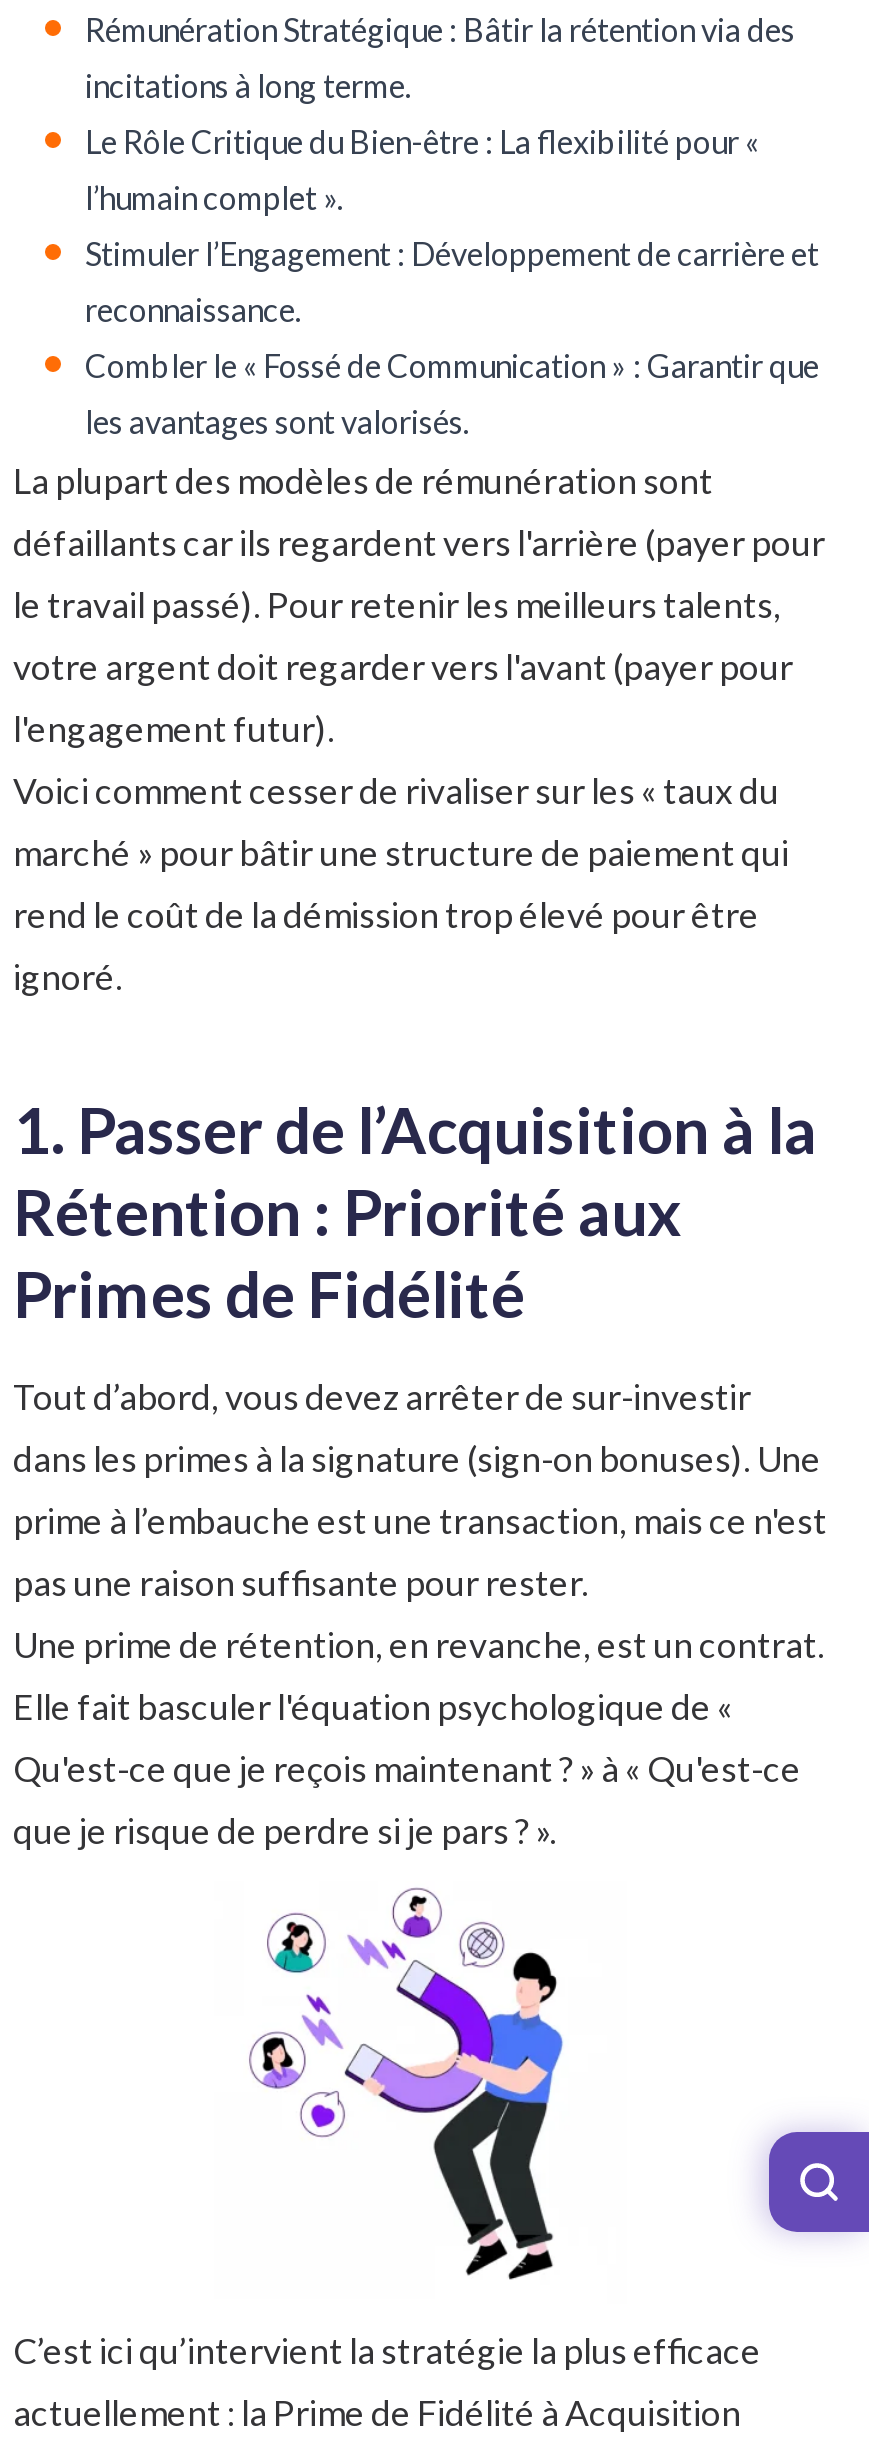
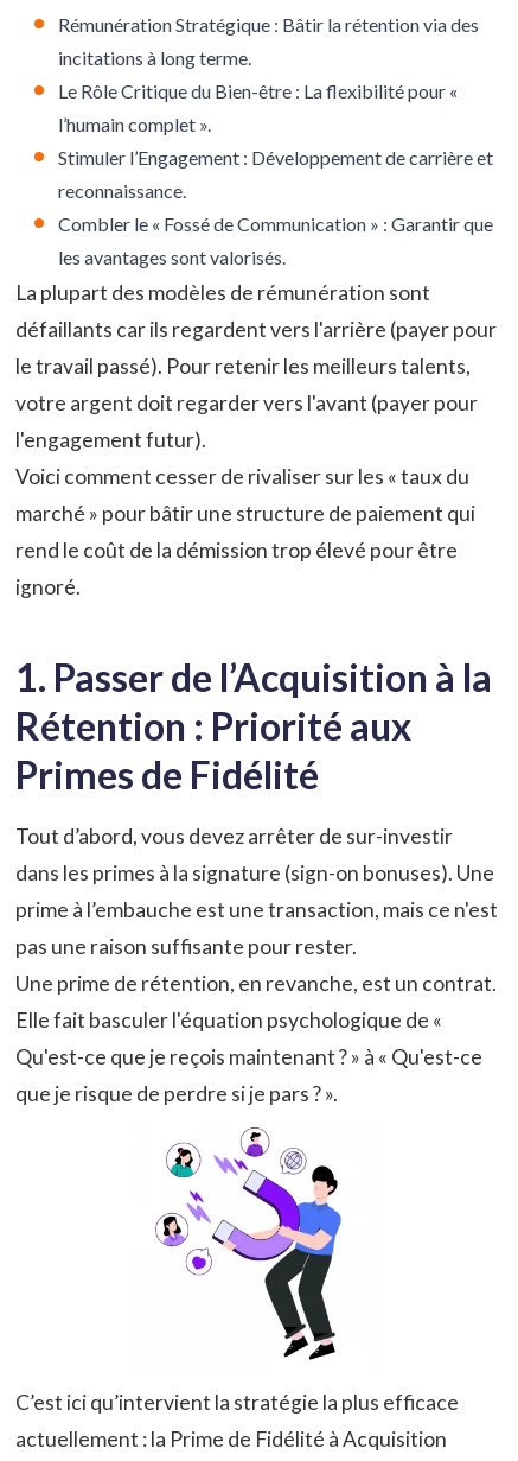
- [image]
